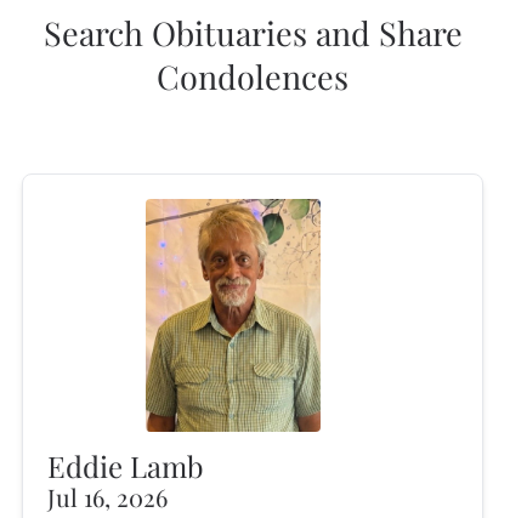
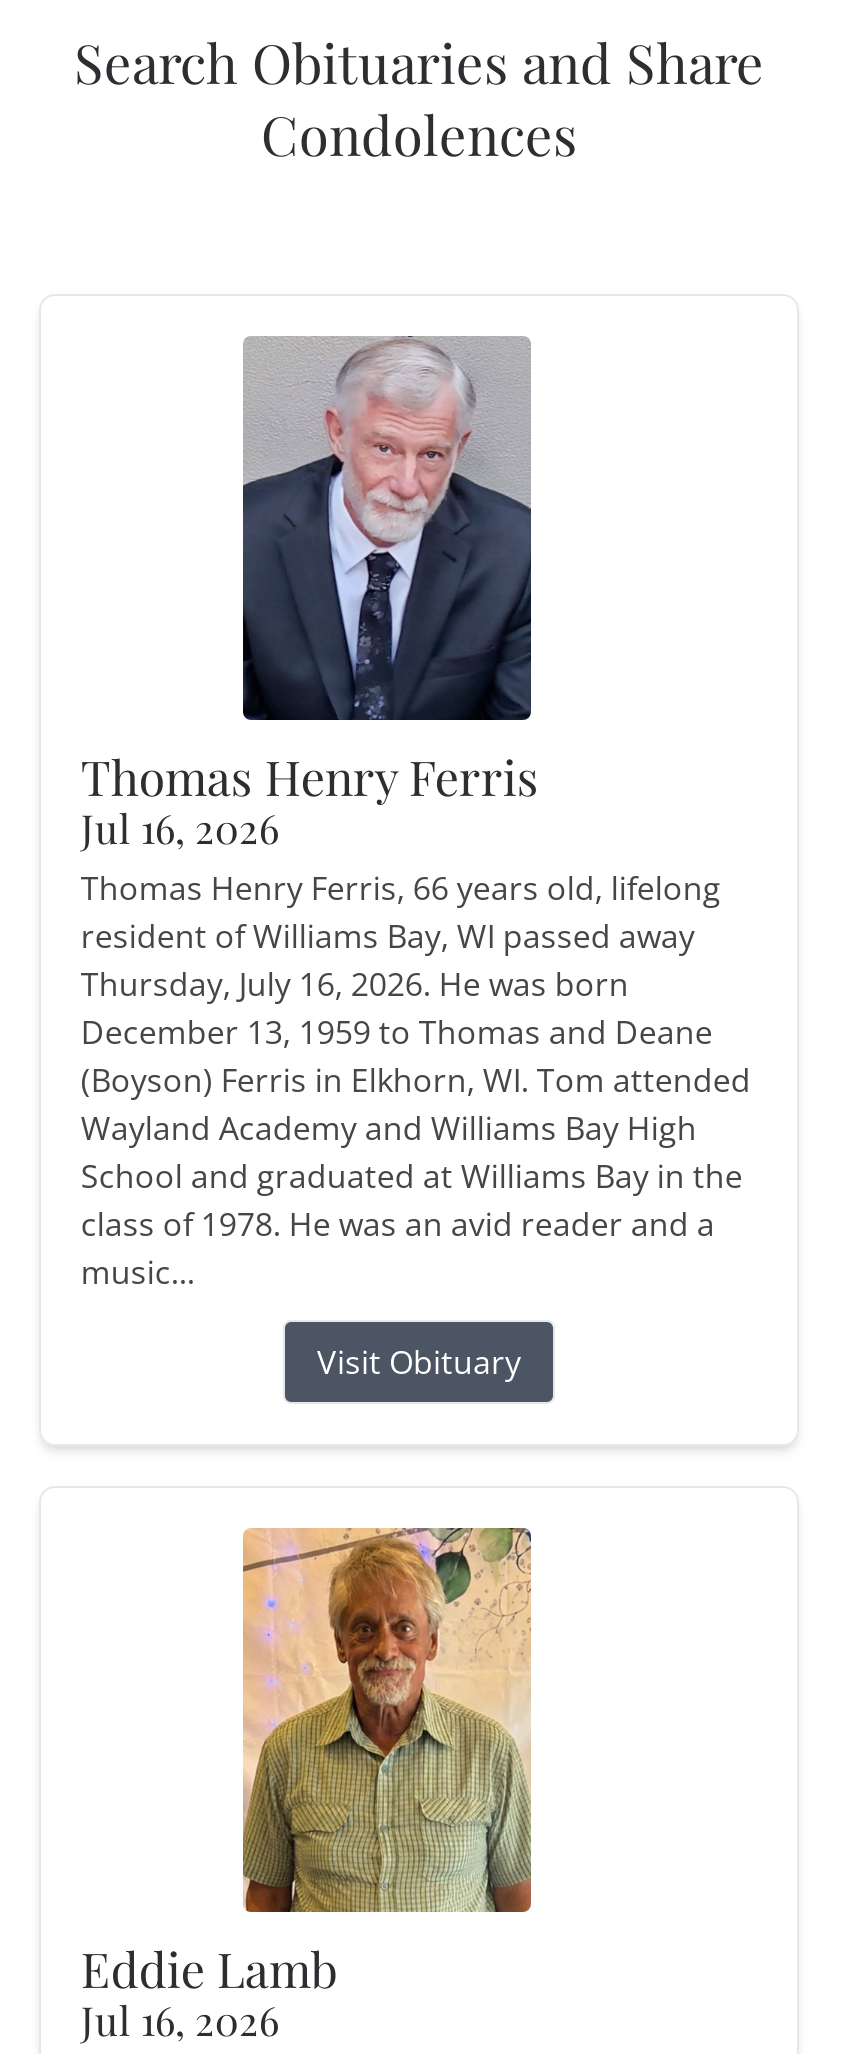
+ [image]
+ Thomas Henry Ferris
+ Jul 16, 2026
+ Thomas Henry Ferris, 66 years old, lifelong
+ resident of Williams Bay, WI passed away
+ Thursday, July 16, 2026. He was born
+ December 13, 1959 to Thomas and Deane
+ (Boyson) Ferris in Elkhorn, WI. Tom attended
+ Wayland Academy and Williams Bay High
+ School and graduated at Williams Bay in the
+ class of 1978. He was an avid reader and a
+ music...
+ Visit Obituary
